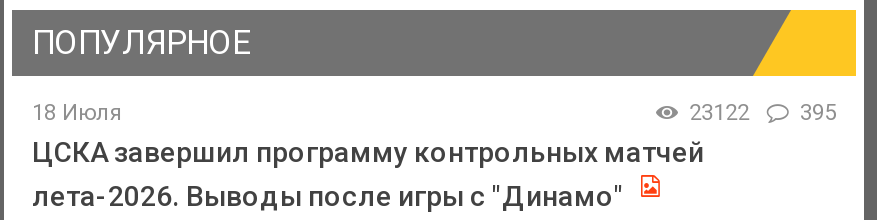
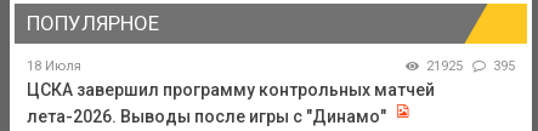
- 23122 395
+ 21925 395
